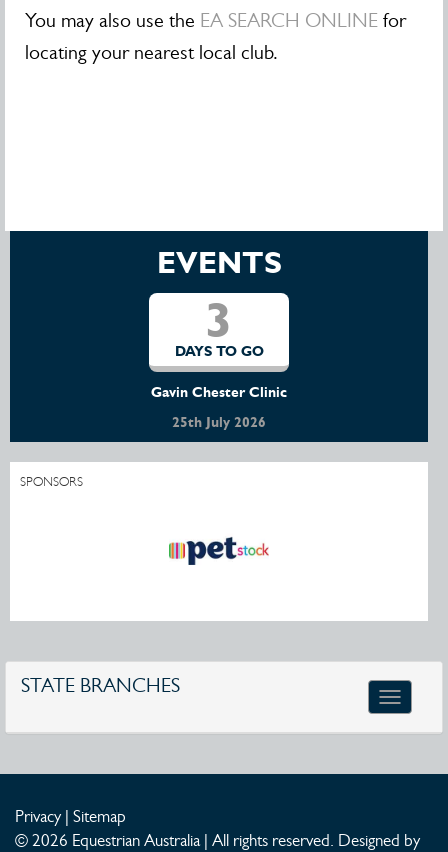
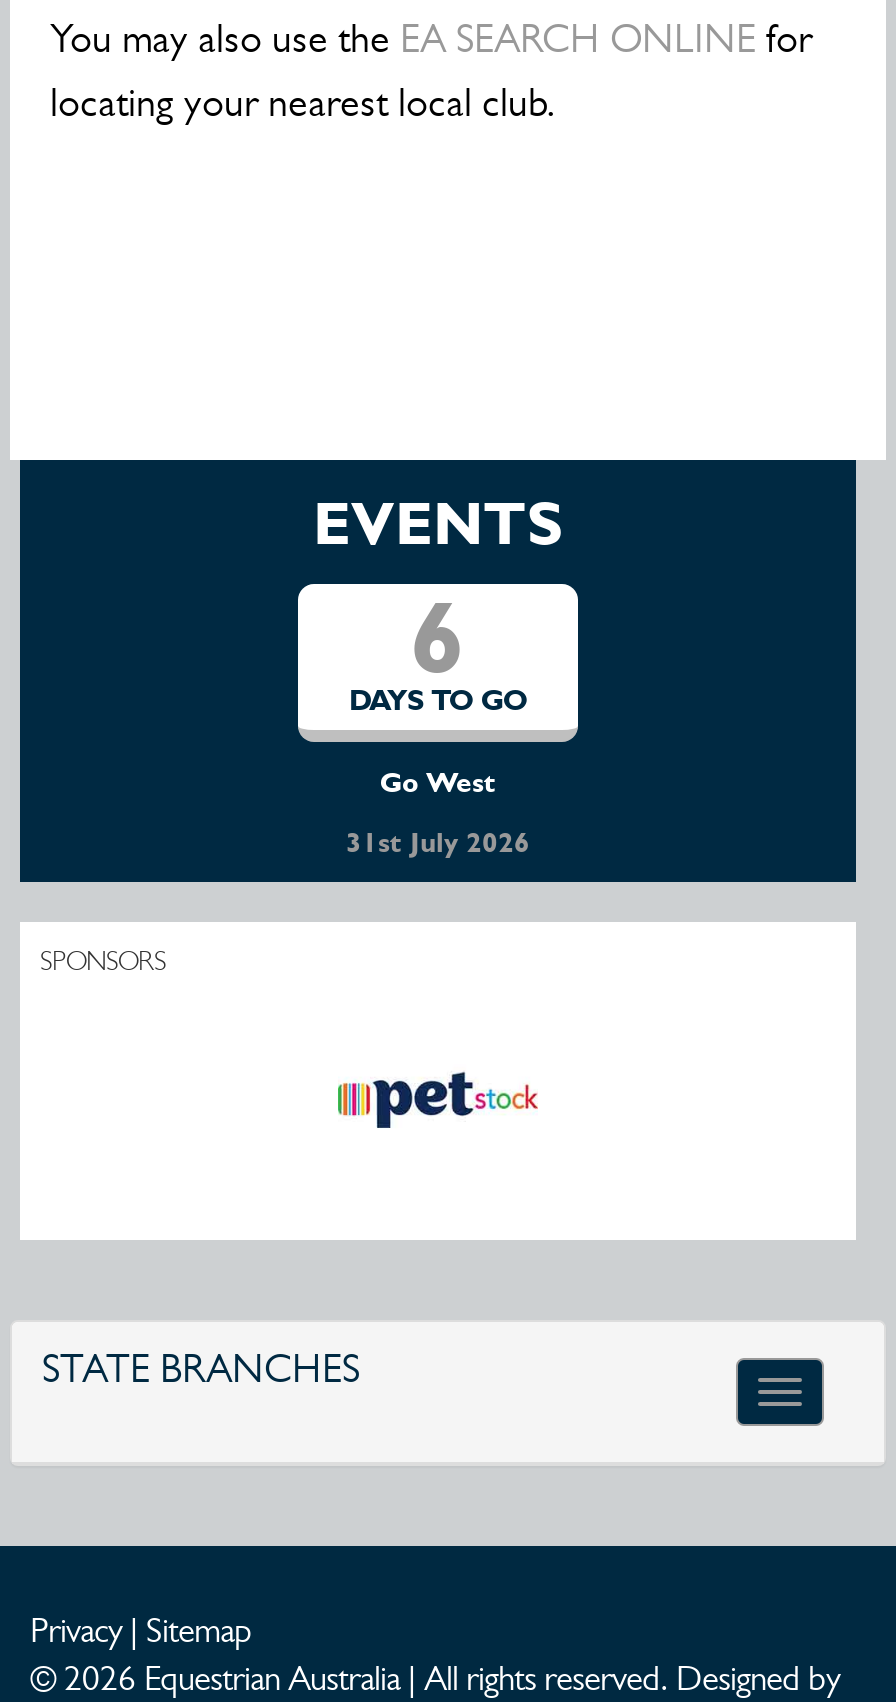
- 3
+ 6

- Gavin Chester Clinic
+ Go West

- 25th July 2026
+ 31st July 2026
